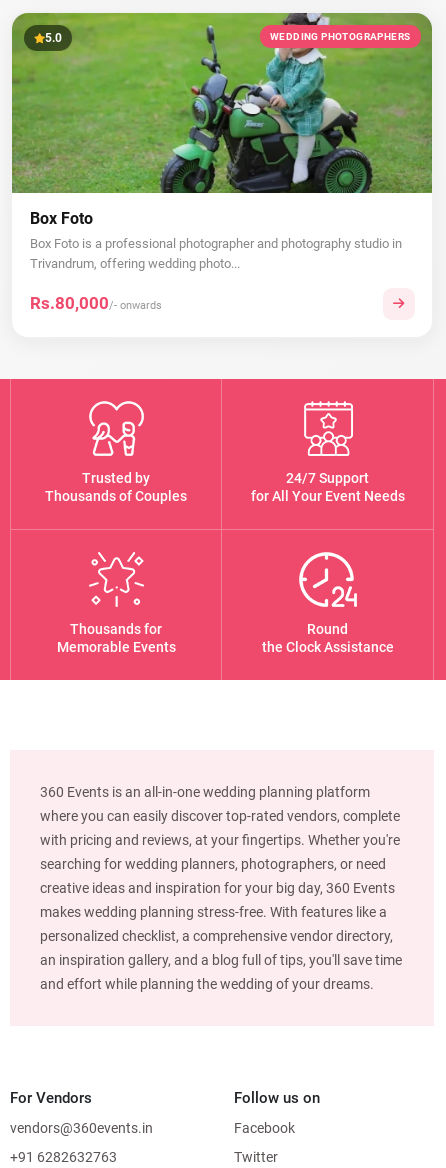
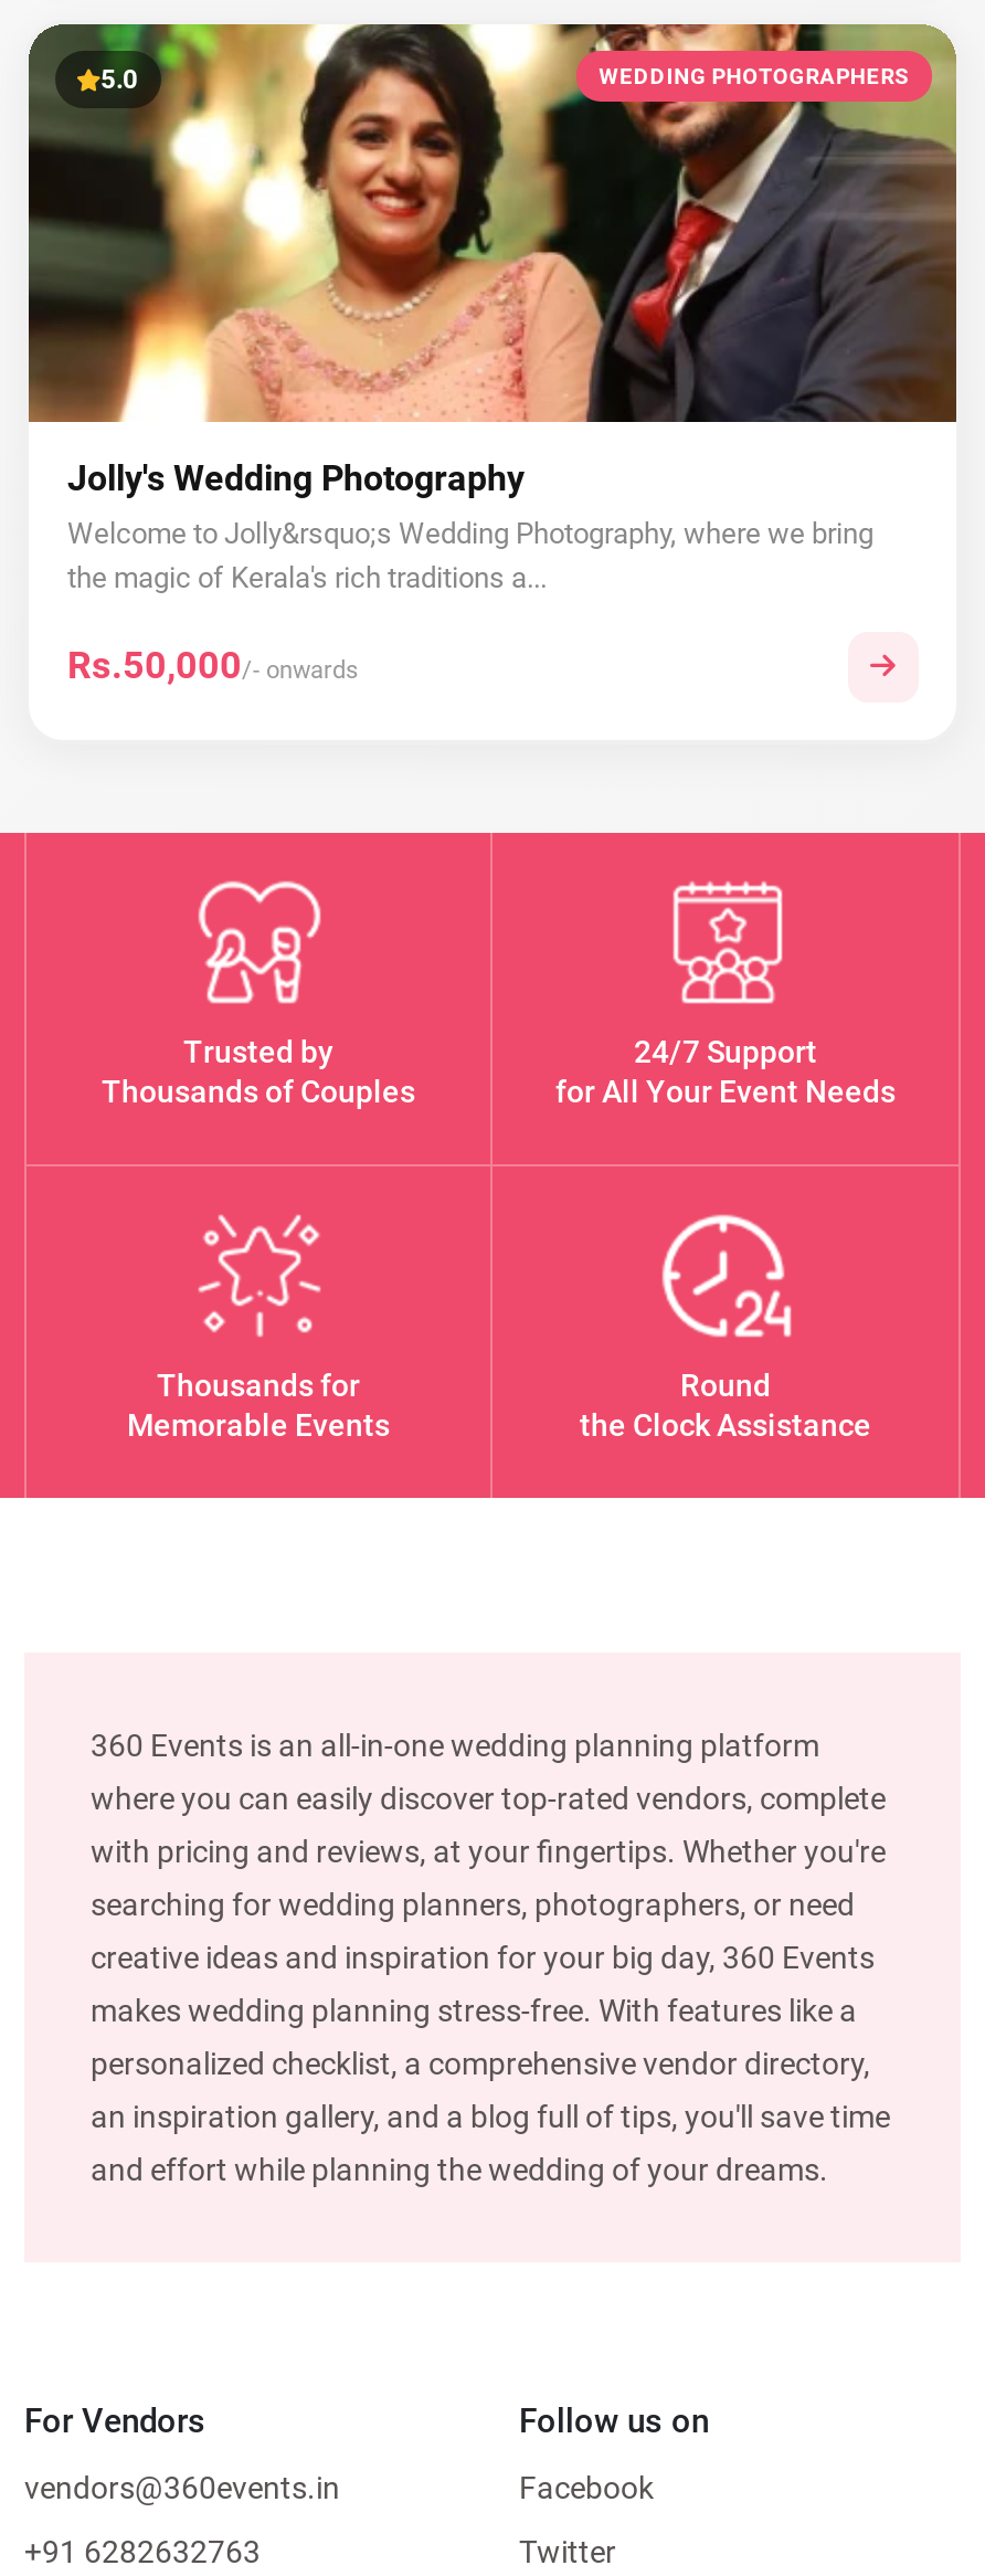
- [image]
- Box Foto
- Box Foto is a professional photographer and photography studio in
- Trivandrum, offering wedding photo...
+ [image]
+ Jolly's Wedding Photography
+ Welcome to Jolly&rsquo;s Wedding Photography, where we bring
+ the magic of Kerala's rich traditions a...

- Rs.80,000/- onwards
+ Rs.50,000/- onwards
